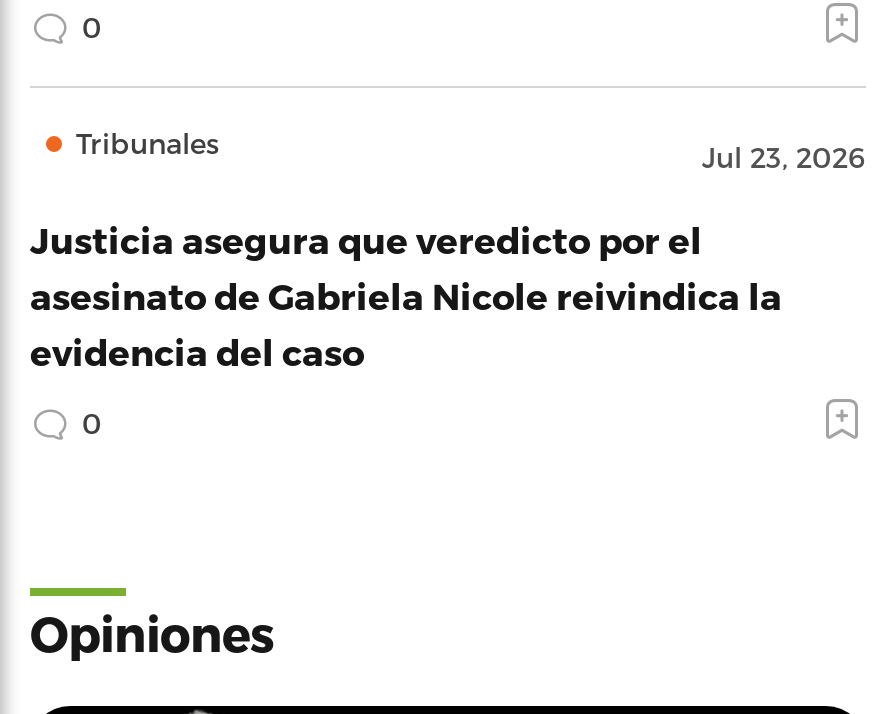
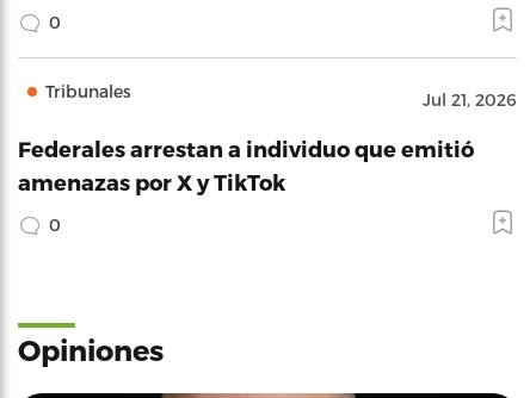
- Jul 23, 2026
+ Jul 21, 2026

- Justicia asegura que veredicto por el
- asesinato de Gabriela Nicole reivindica la
- evidencia del caso
+ Federales arrestan a individuo que emitió
+ amenazas por X y TikTok
